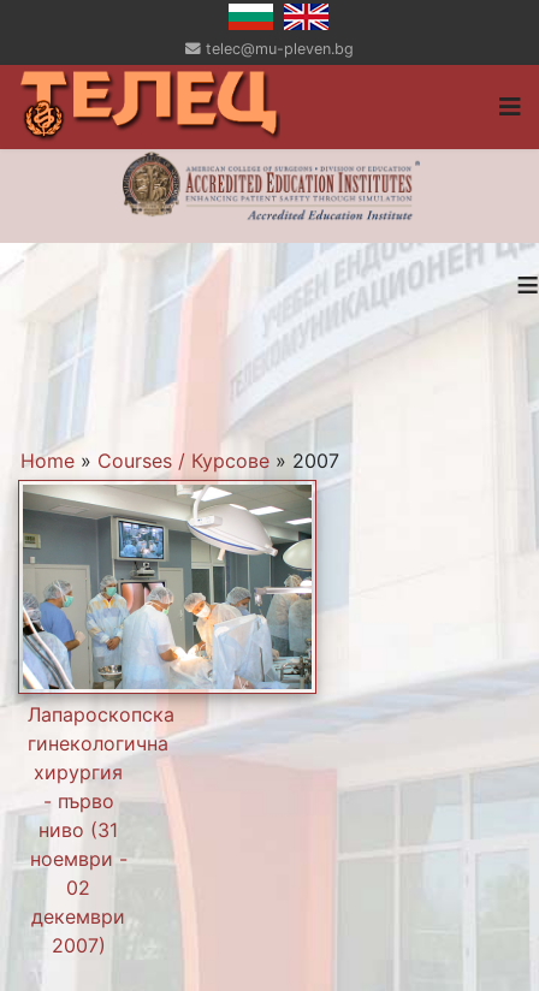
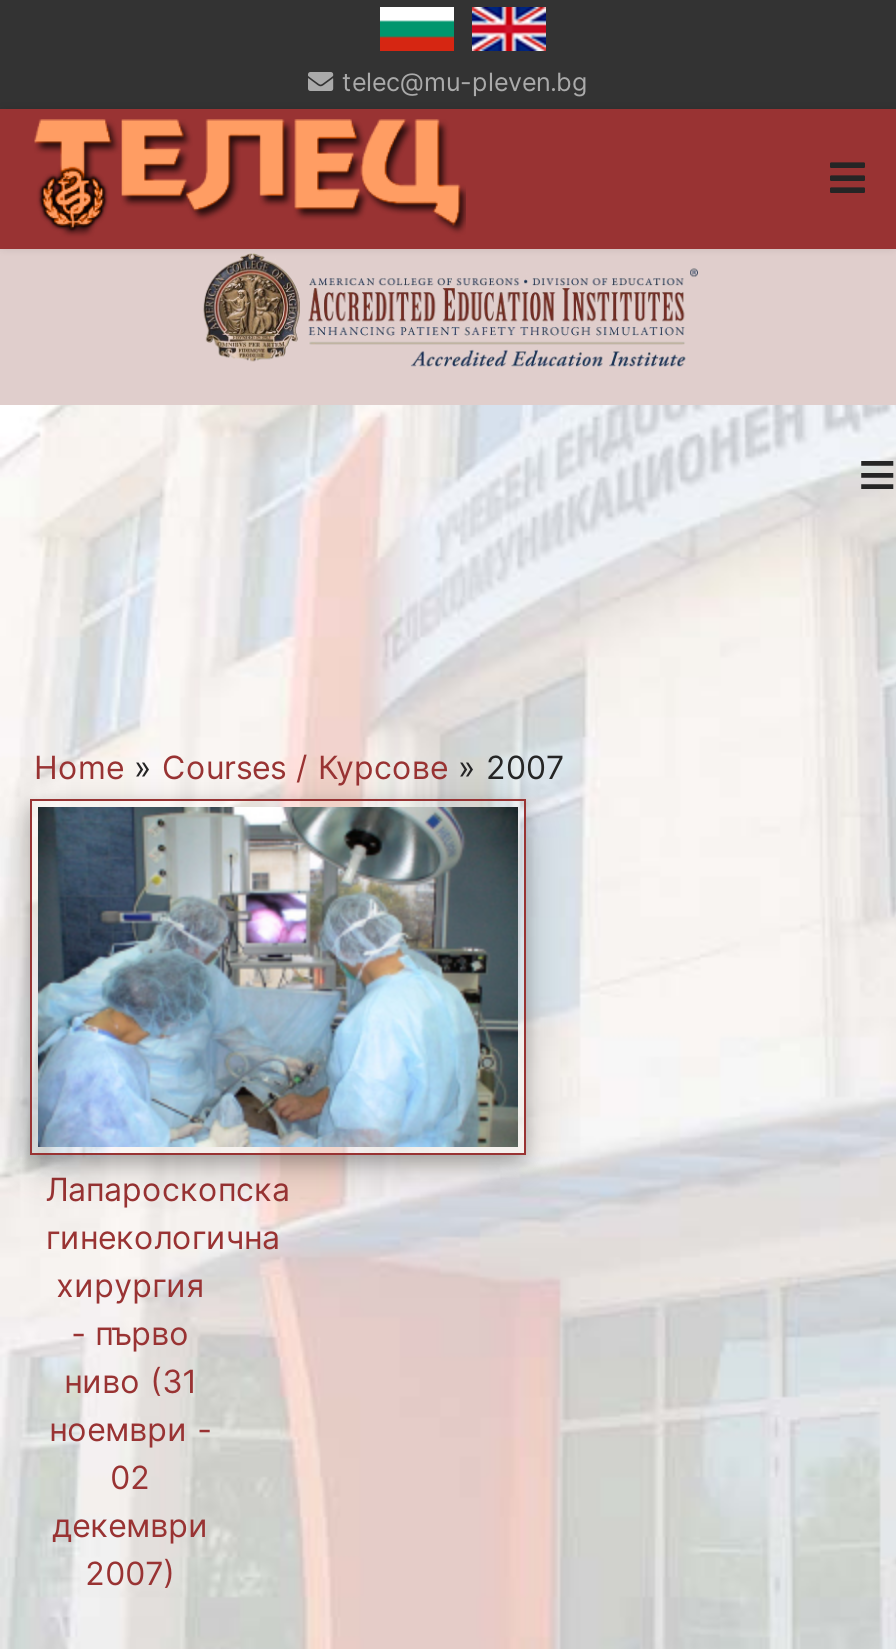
- [image]
+ [image]
